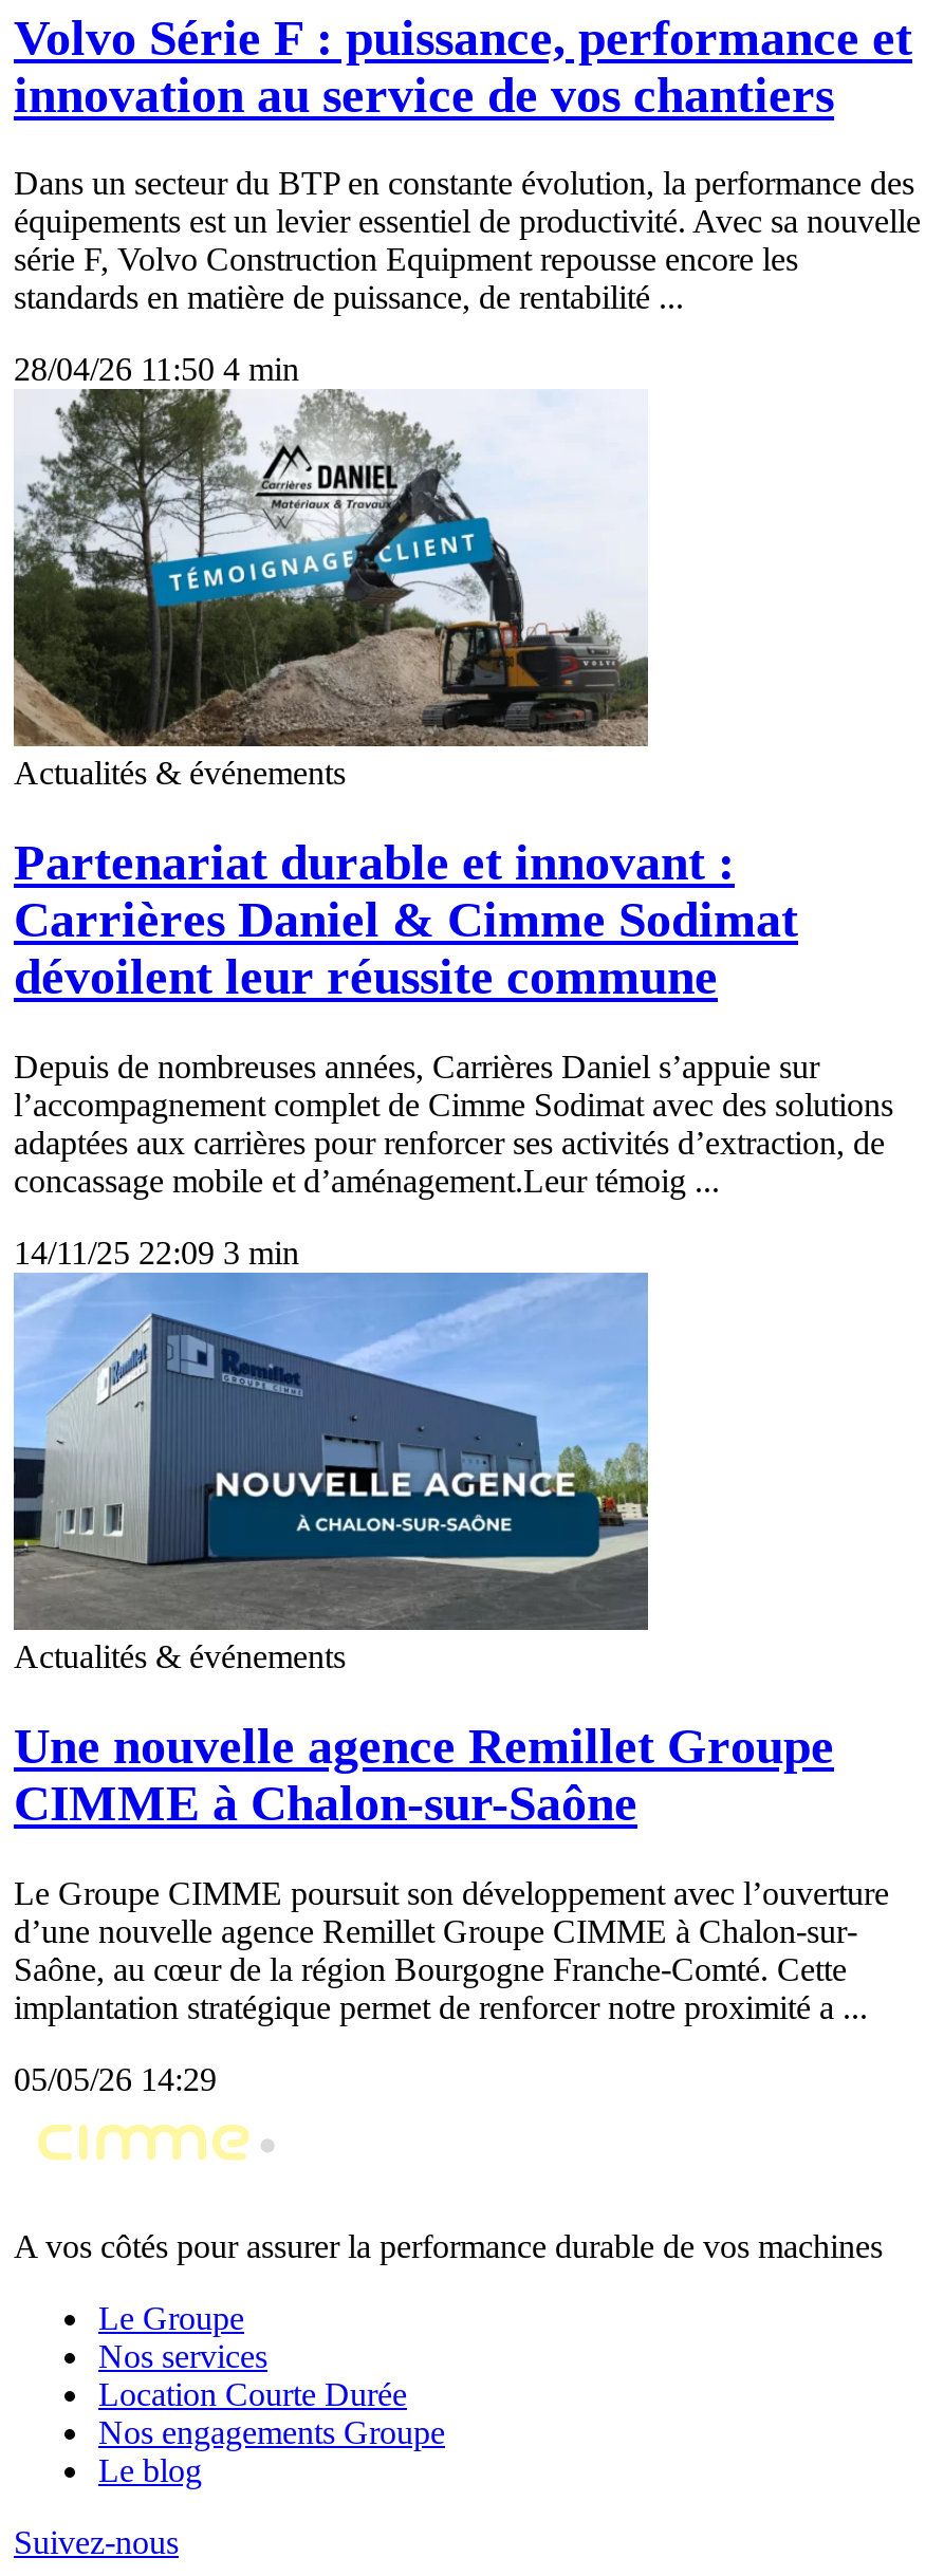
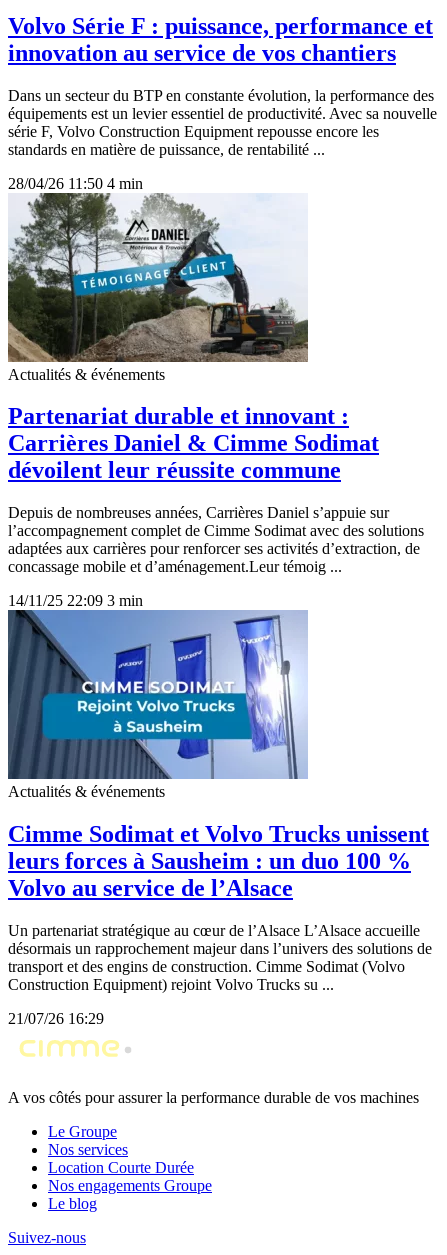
- [image]
+ [image]

- Une nouvelle agence Remillet Groupe
- CIMME à Chalon-sur-Saône
+ Cimme Sodimat et Volvo Trucks unissent
+ leurs forces à Sausheim : un duo 100 %
+ Volvo au service de l’Alsace

- Le Groupe CIMME poursuit son développement avec l’ouverture
- d’une nouvelle agence Remillet Groupe CIMME à Chalon-sur-
- Saône, au cœur de la région Bourgogne Franche-Comté. Cette
- implantation stratégique permet de renforcer notre proximité a ...
+ Un partenariat stratégique au cœur de l’Alsace L’Alsace accueille
+ désormais un rapprochement majeur dans l’univers des solutions de
+ transport et des engins de construction. Cimme Sodimat (Volvo
+ Construction Equipment) rejoint Volvo Trucks su ...

- 05/05/26 14:29
+ 21/07/26 16:29
